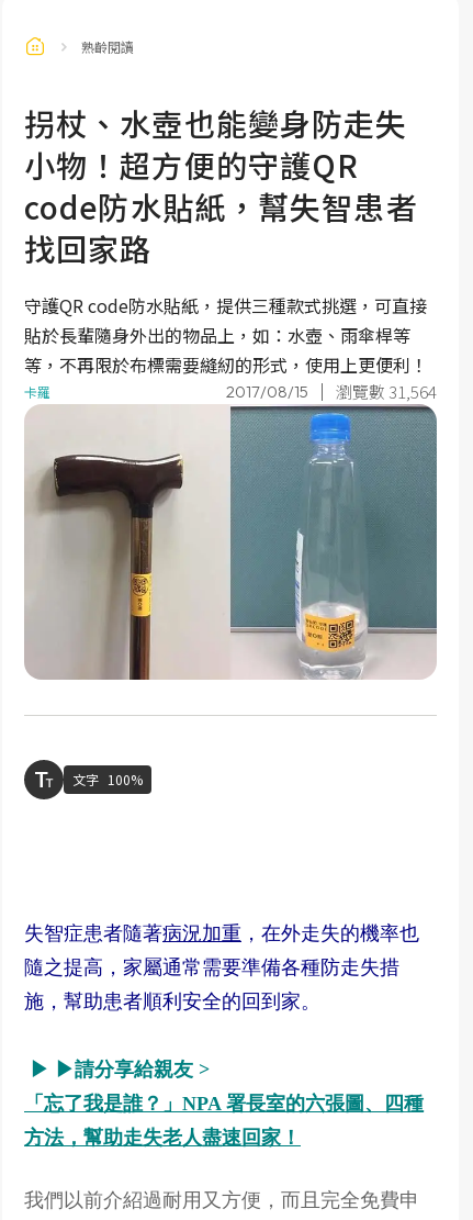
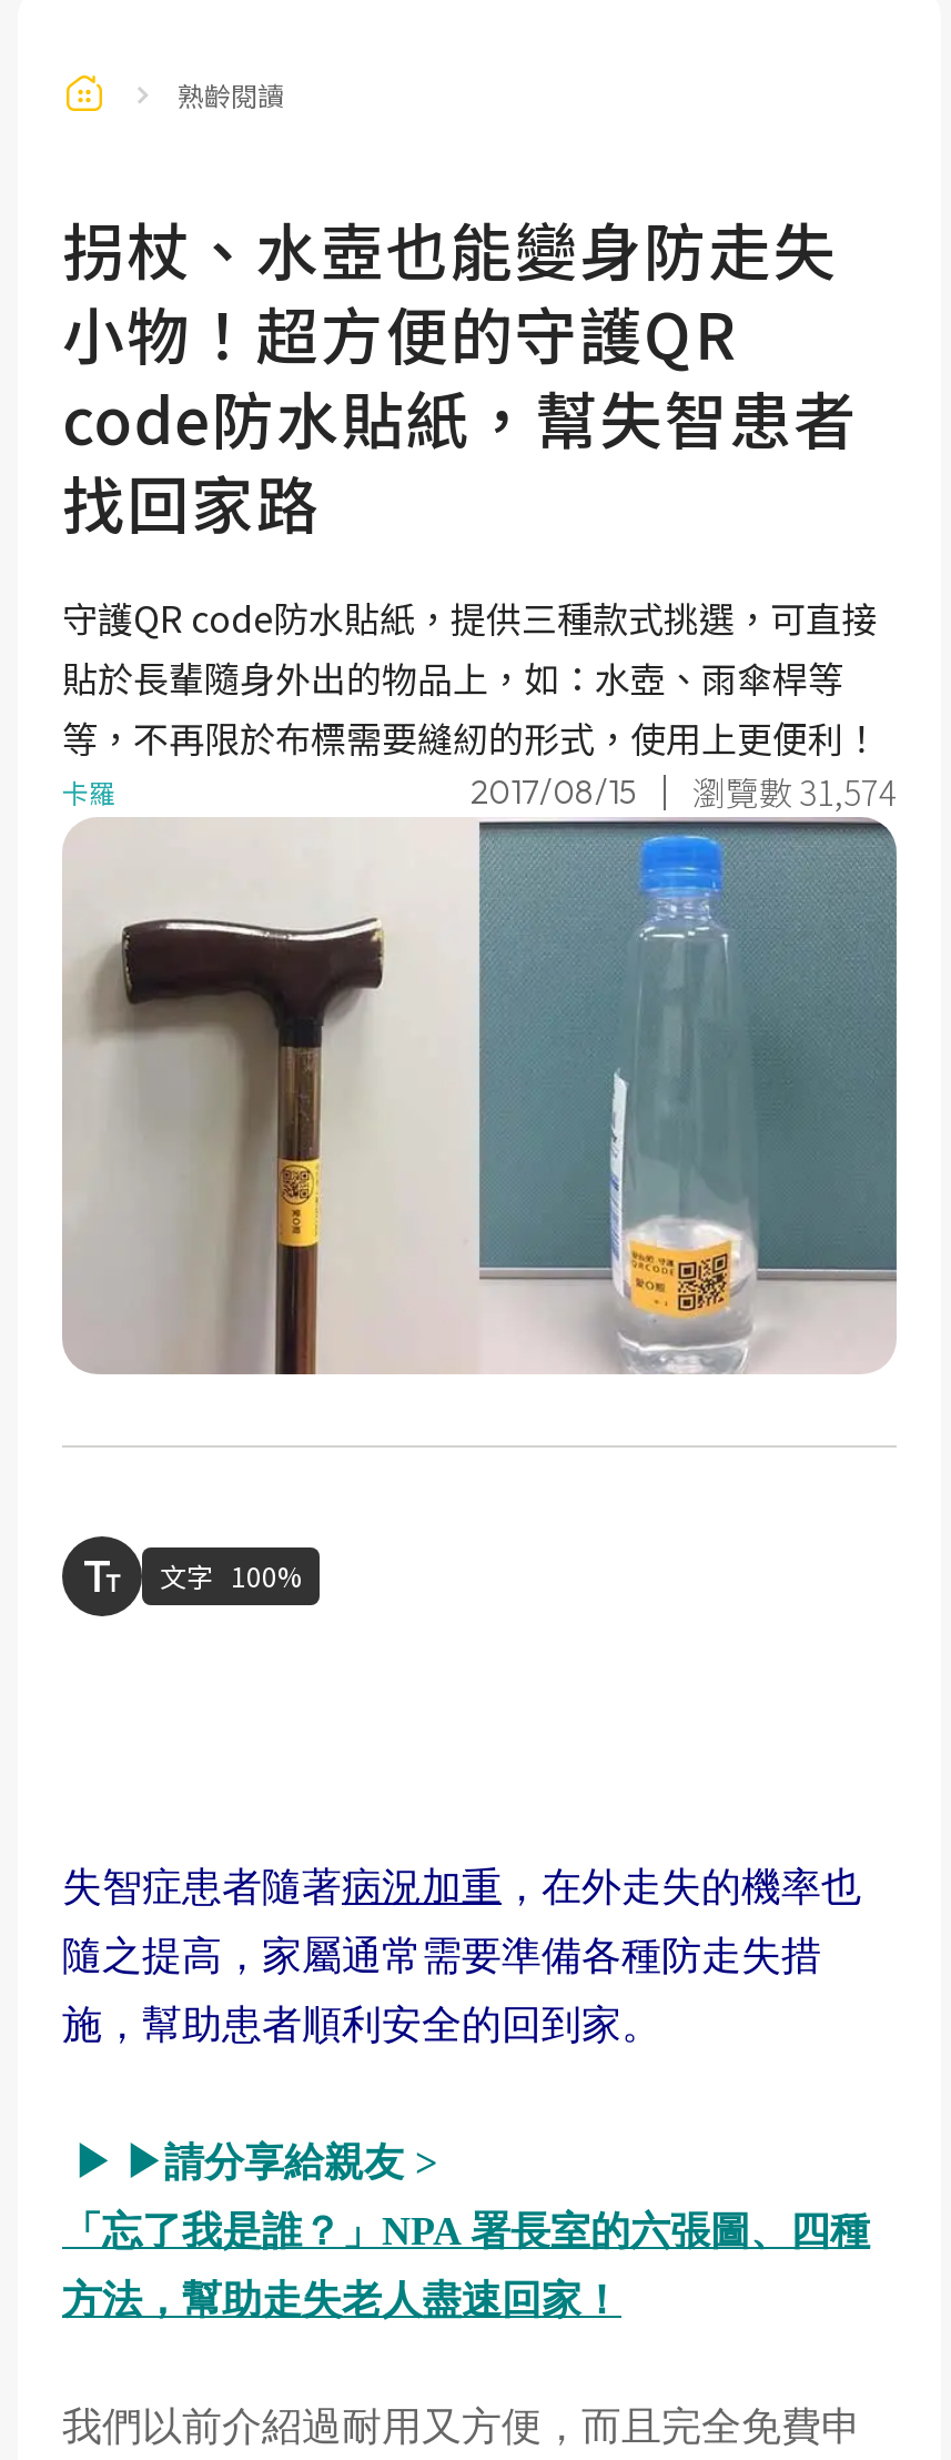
- 2017/08/15 瀏覽數 31,564
+ 2017/08/15 瀏覽數 31,574
